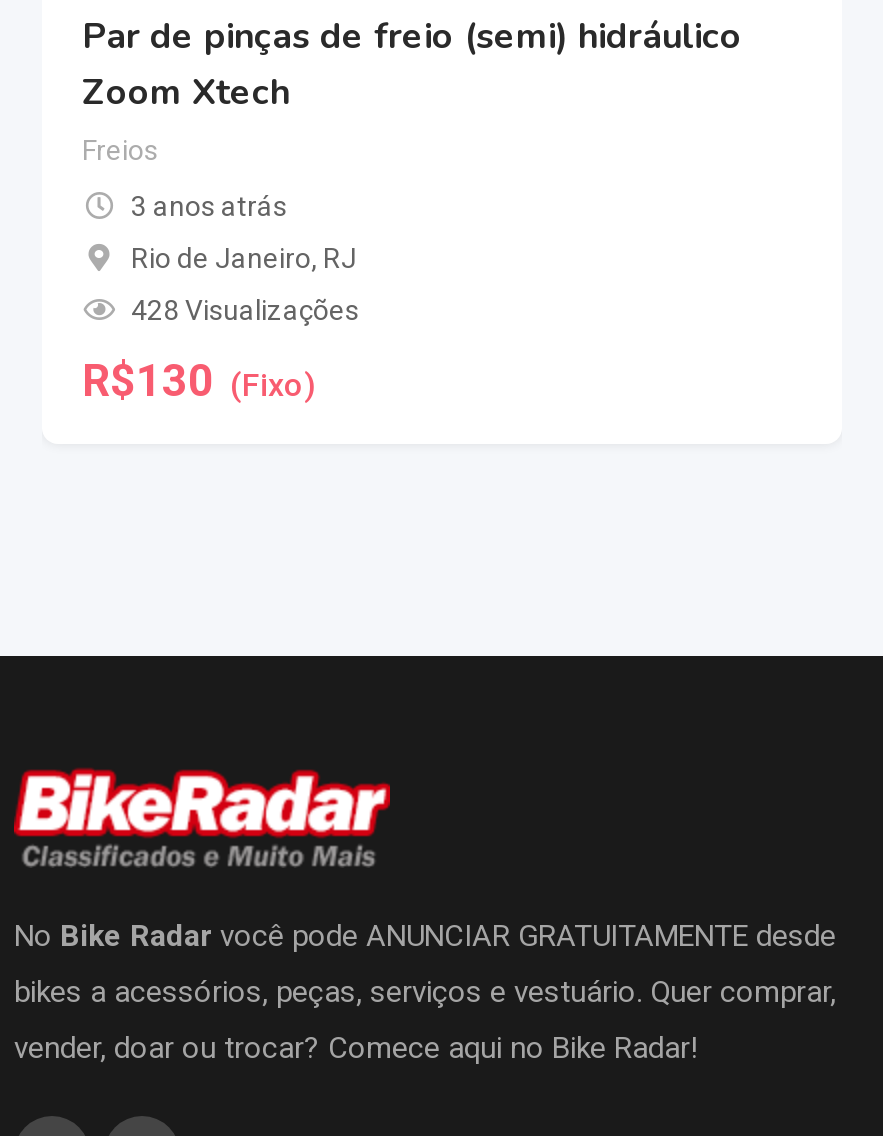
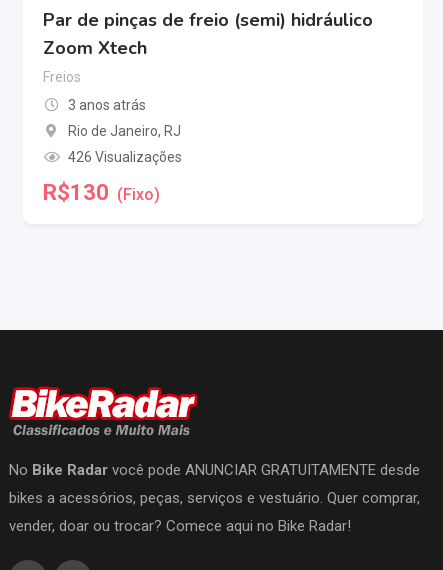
- 428 Visualizações
+ 426 Visualizações
